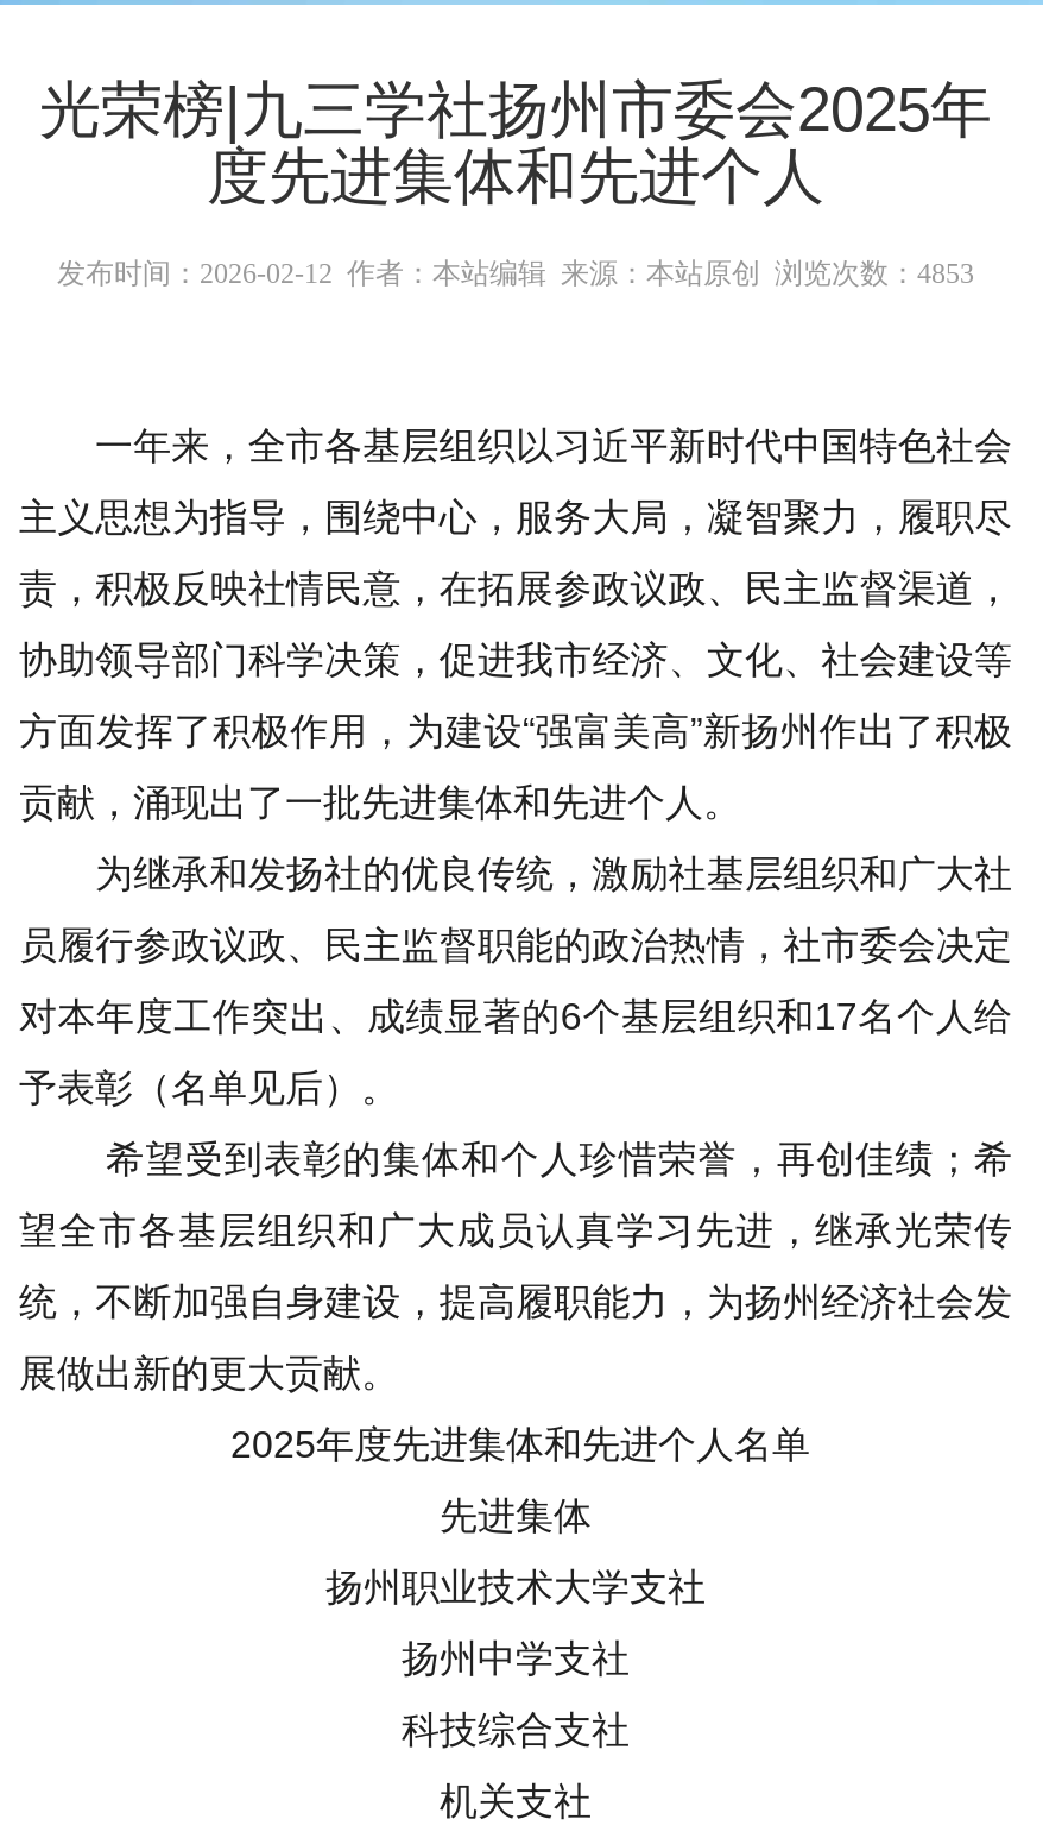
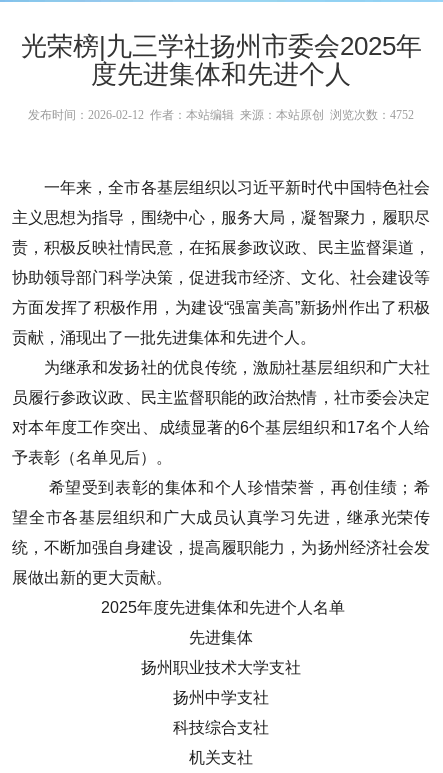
- 发布时间：2026-02-12 作者：本站编辑 来源：本站原创 浏览次数：4853
+ 发布时间：2026-02-12 作者：本站编辑 来源：本站原创 浏览次数：4752
